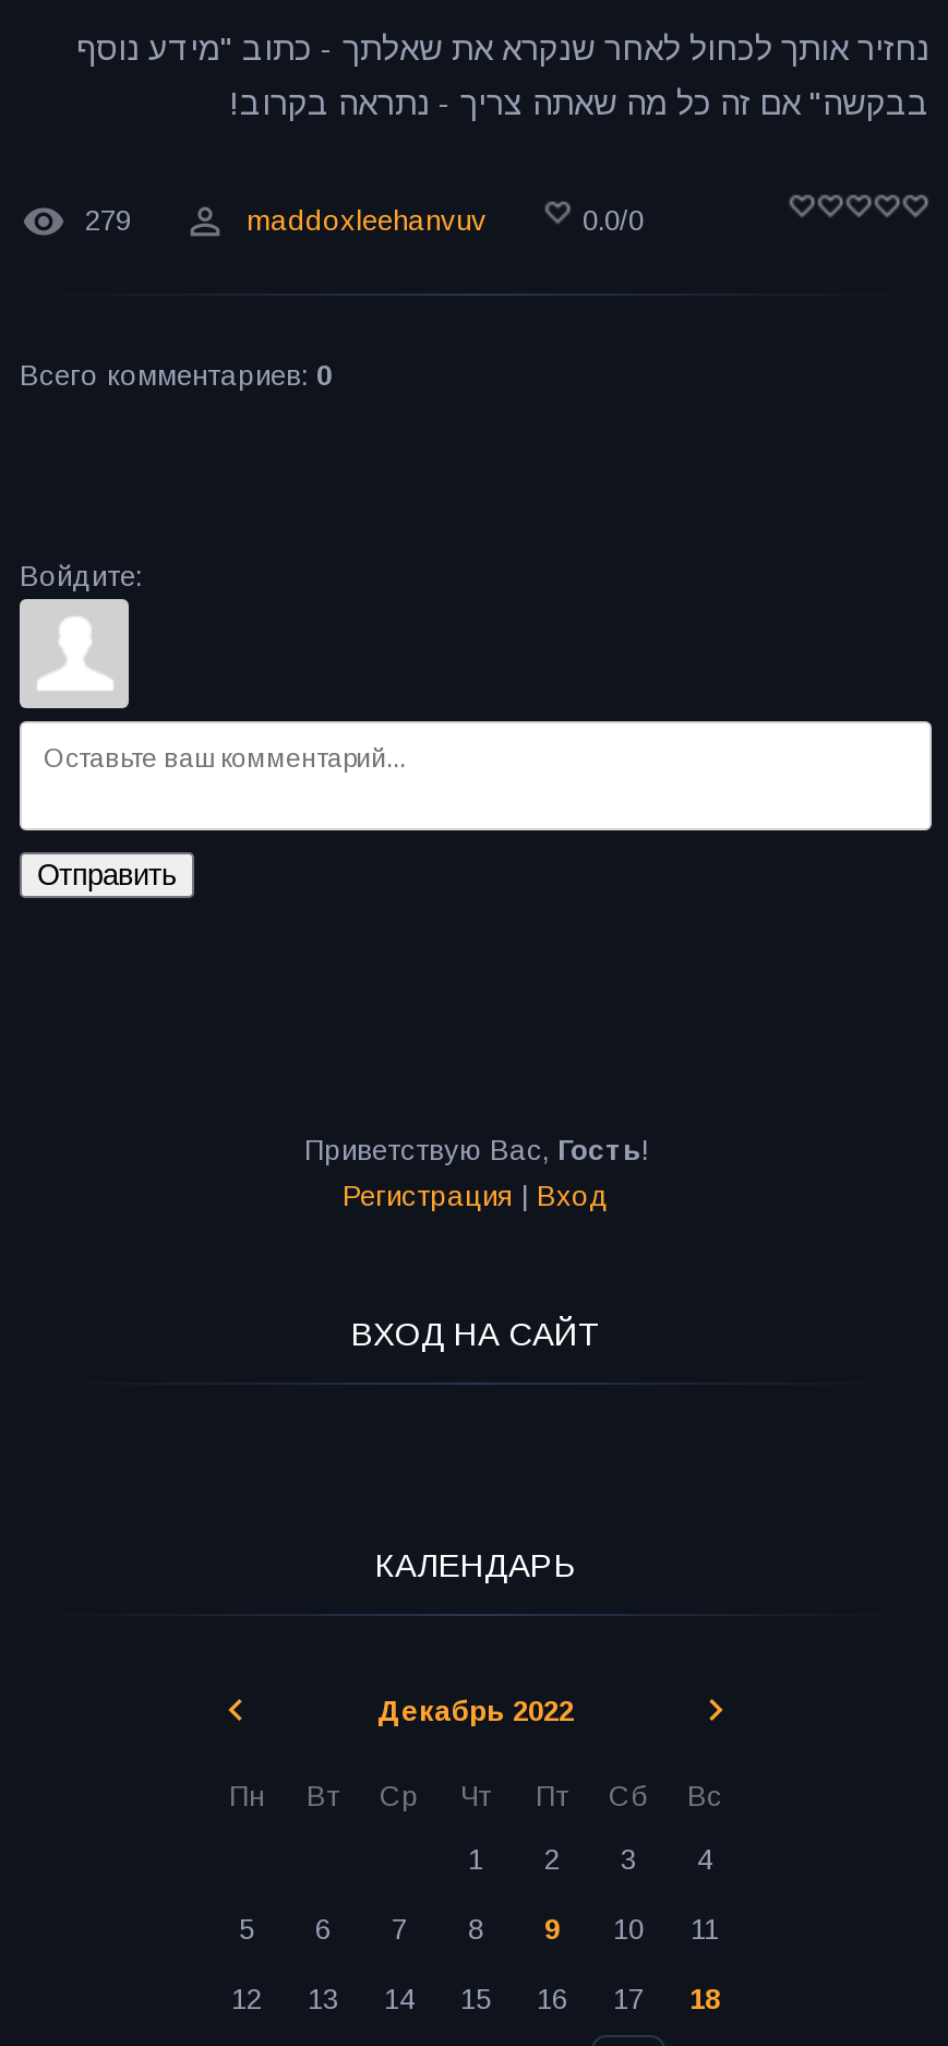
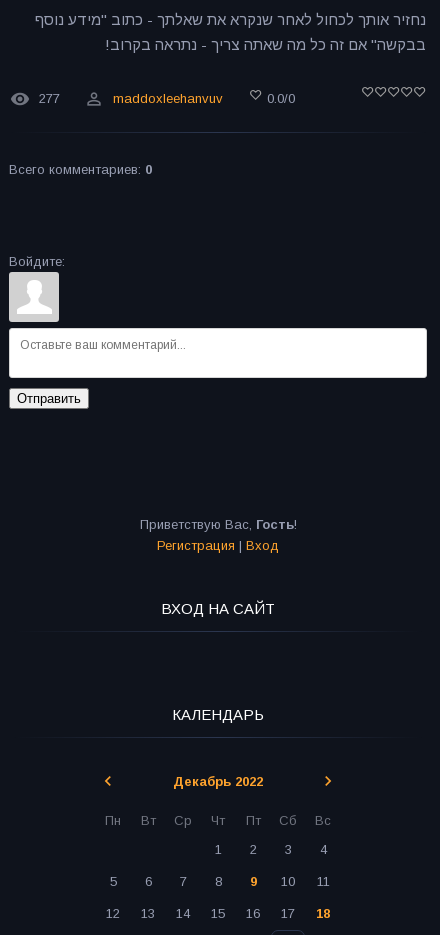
- 279
+ 277
